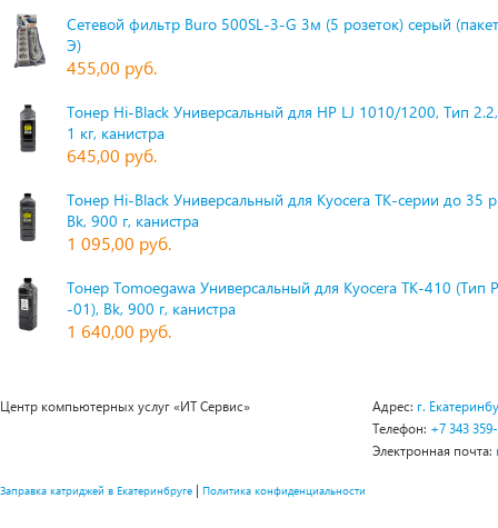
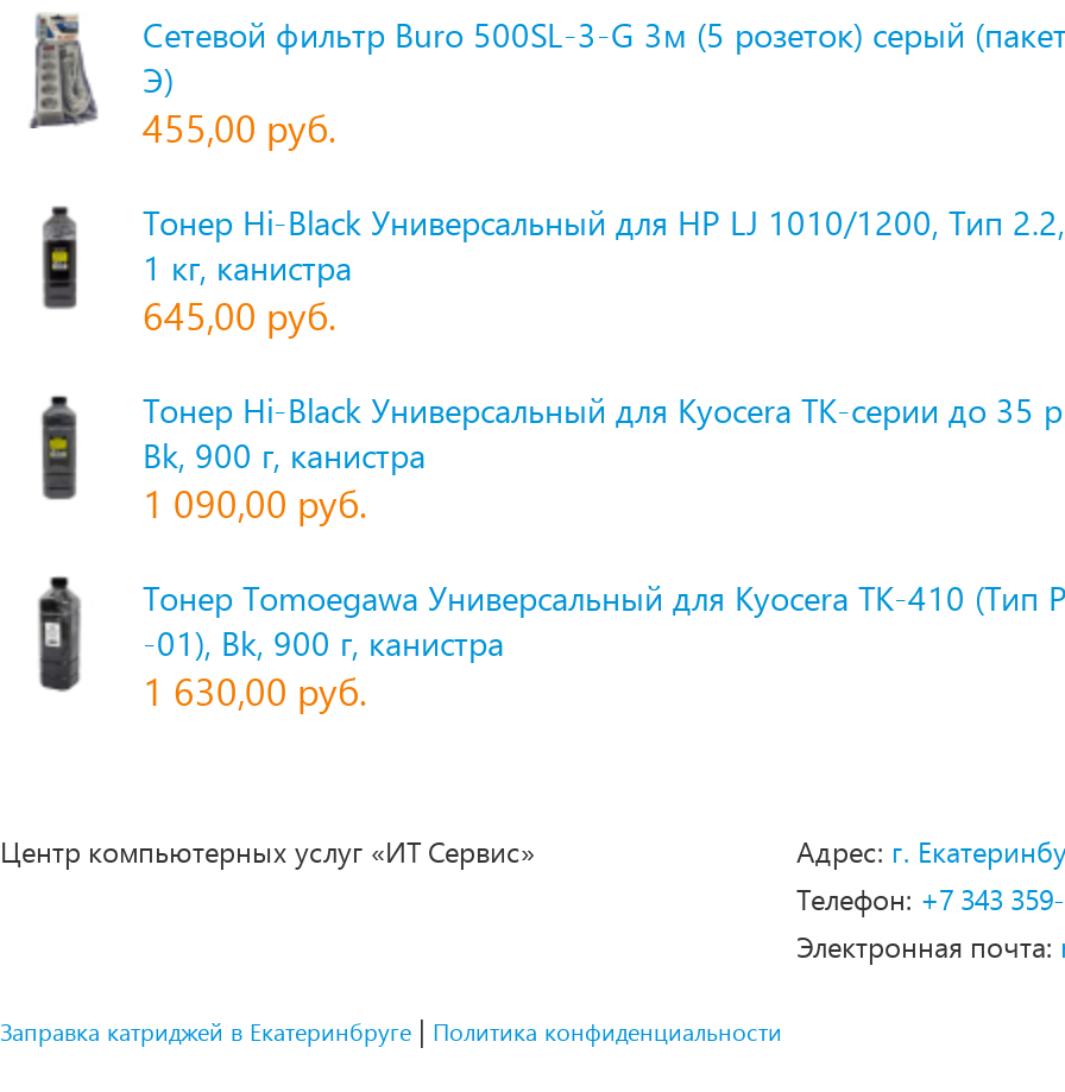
- 1 095,00 руб.
+ 1 090,00 руб.

- 1 640,00 руб.
+ 1 630,00 руб.
